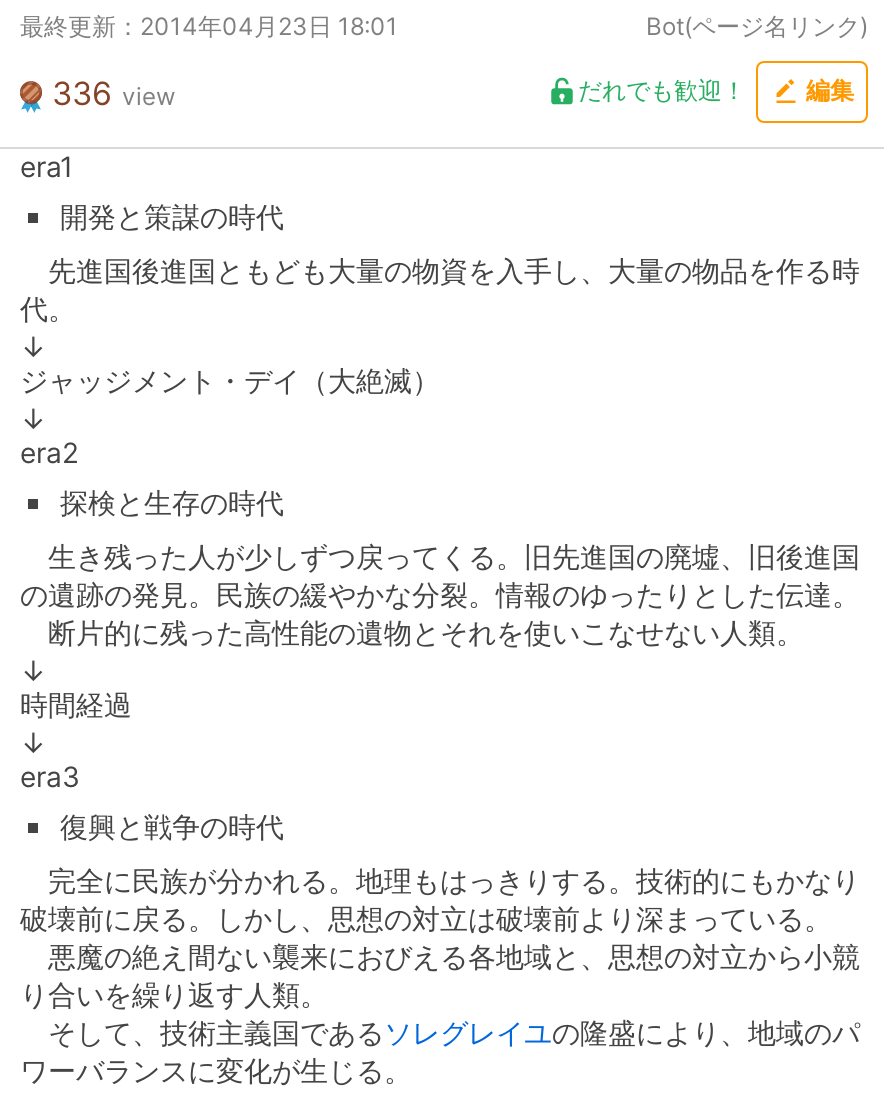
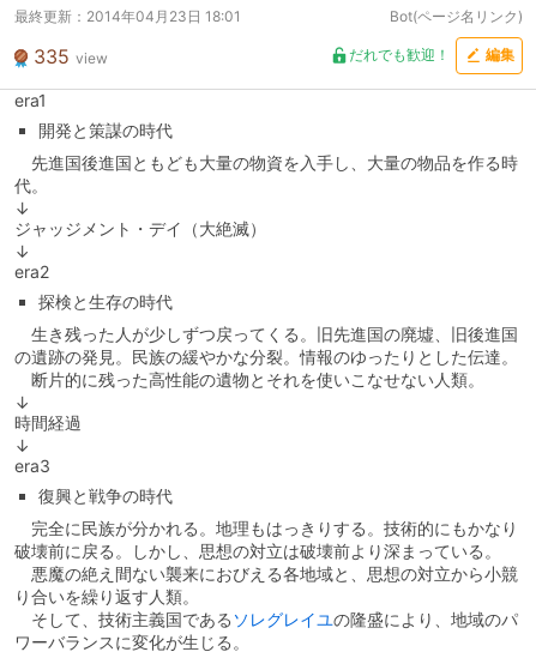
- 336 view
+ 335 view
